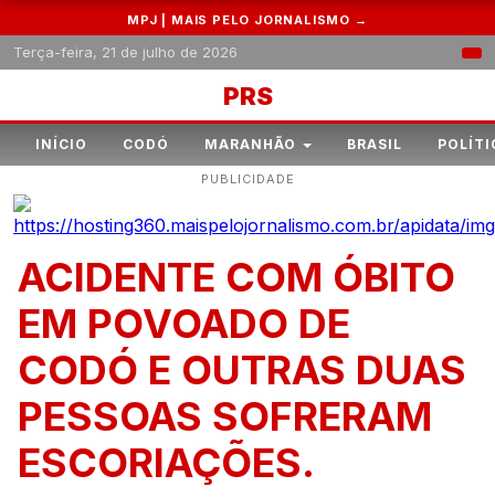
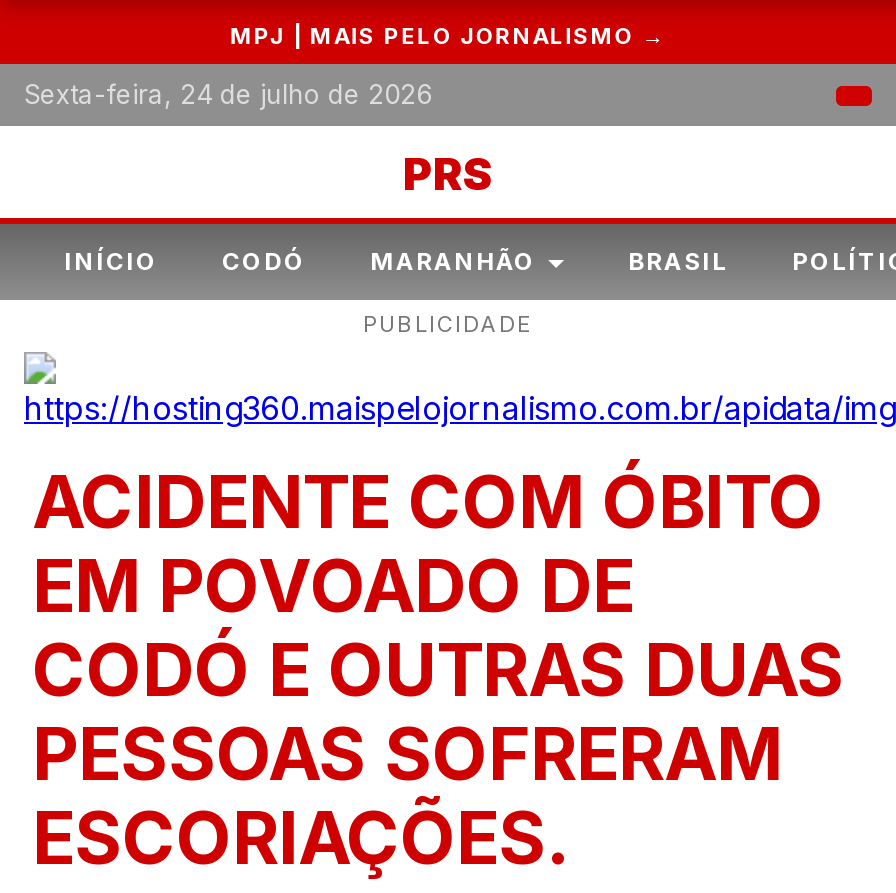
- Terça-feira, 21 de julho de 2026
+ Sexta-feira, 24 de julho de 2026
